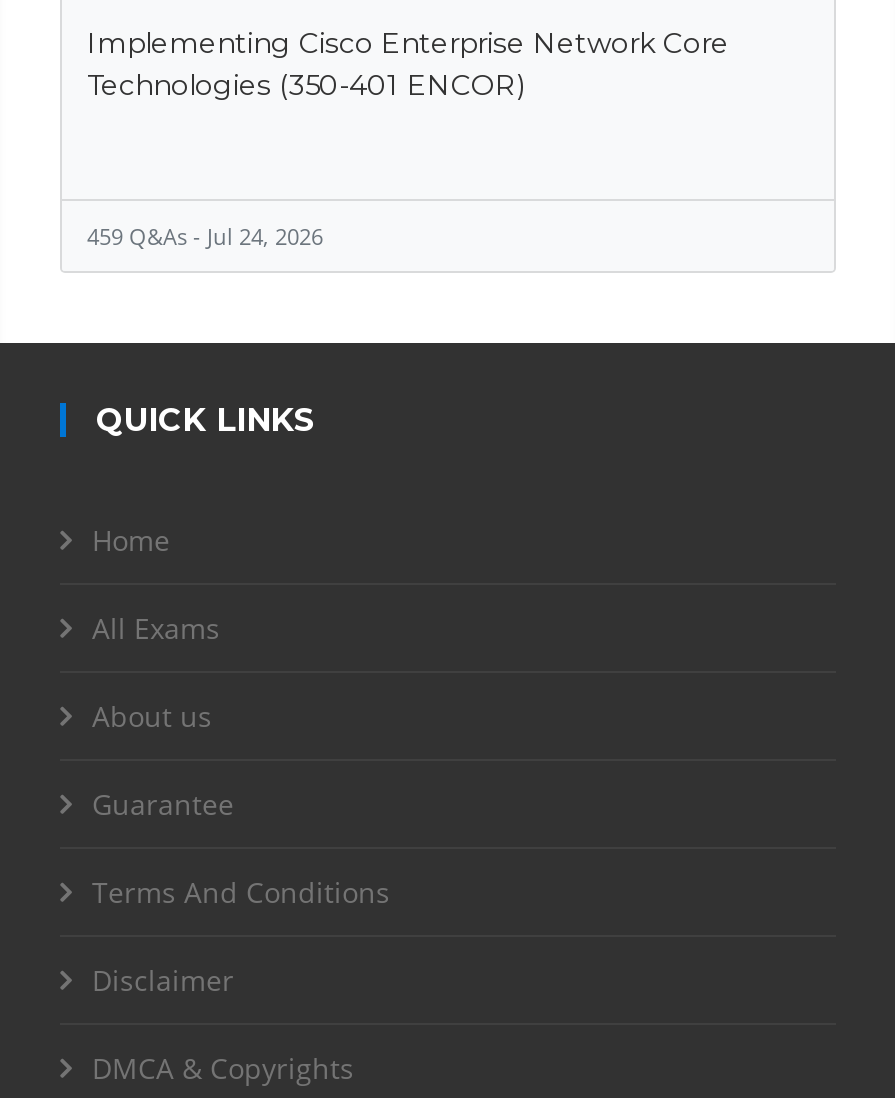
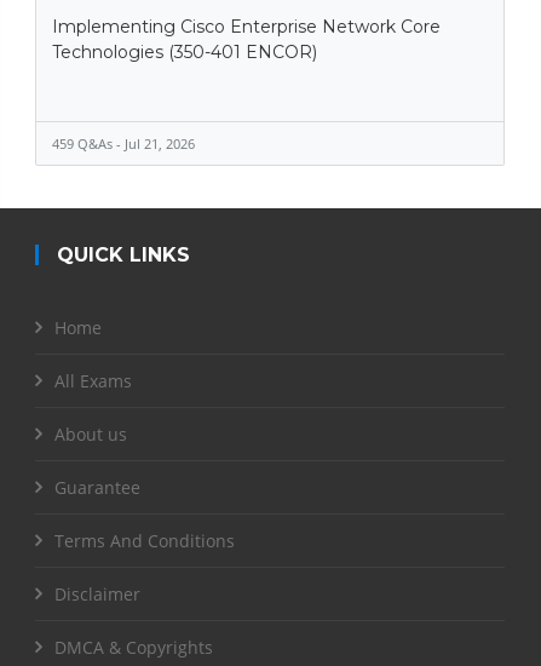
- 459 Q&As - Jul 24, 2026
+ 459 Q&As - Jul 21, 2026
